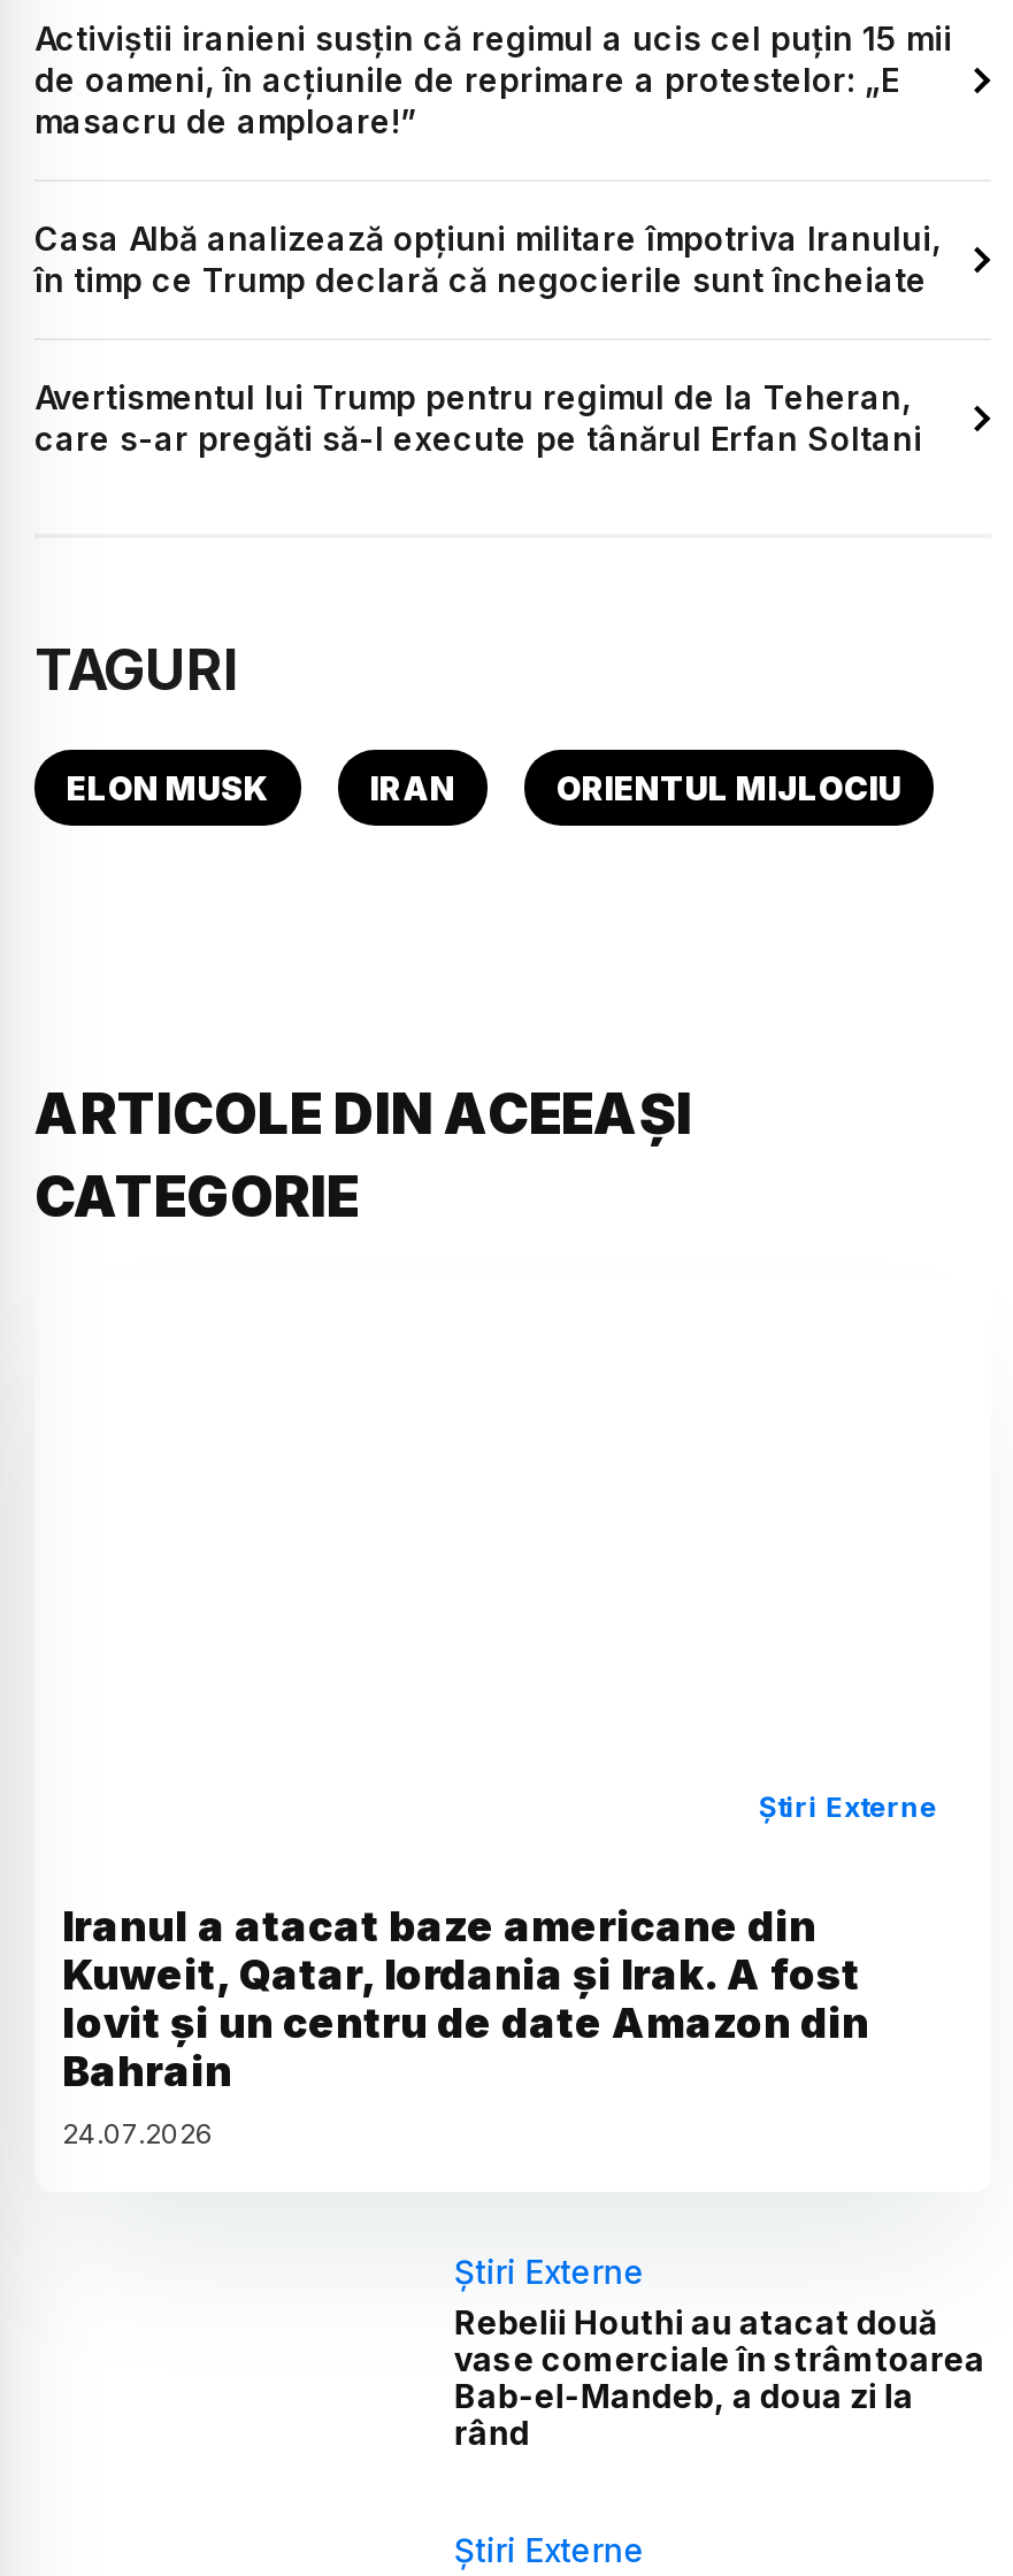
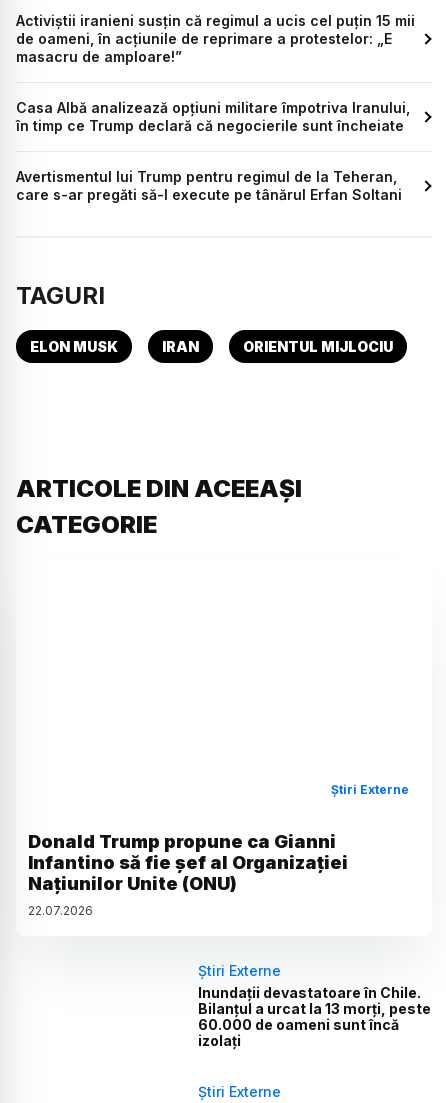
- Iranul a atacat baze americane din
- Kuweit, Qatar, Iordania și Irak. A fost
- lovit și un centru de date Amazon din
- Bahrain
- 24.07.2026
+ Donald Trump propune ca Gianni
+ Infantino să fie șef al Organizației
+ Națiunilor Unite (ONU)
+ 22.07.2026

- Rebelii Houthi au atacat două
- vase comerciale în strâmtoarea
- Bab-el-Mandeb, a doua zi la
- rând
+ Inundații devastatoare în Chile.
+ Bilanțul a urcat la 13 morți, peste
+ 60.000 de oameni sunt încă
+ izolați
